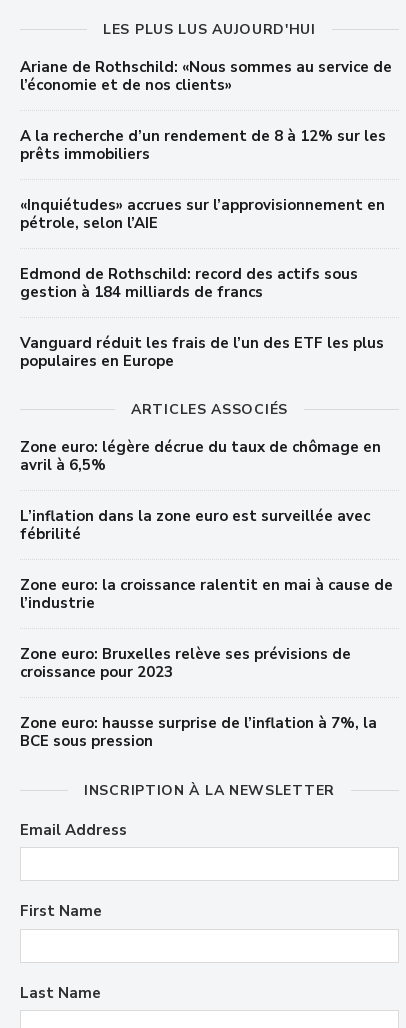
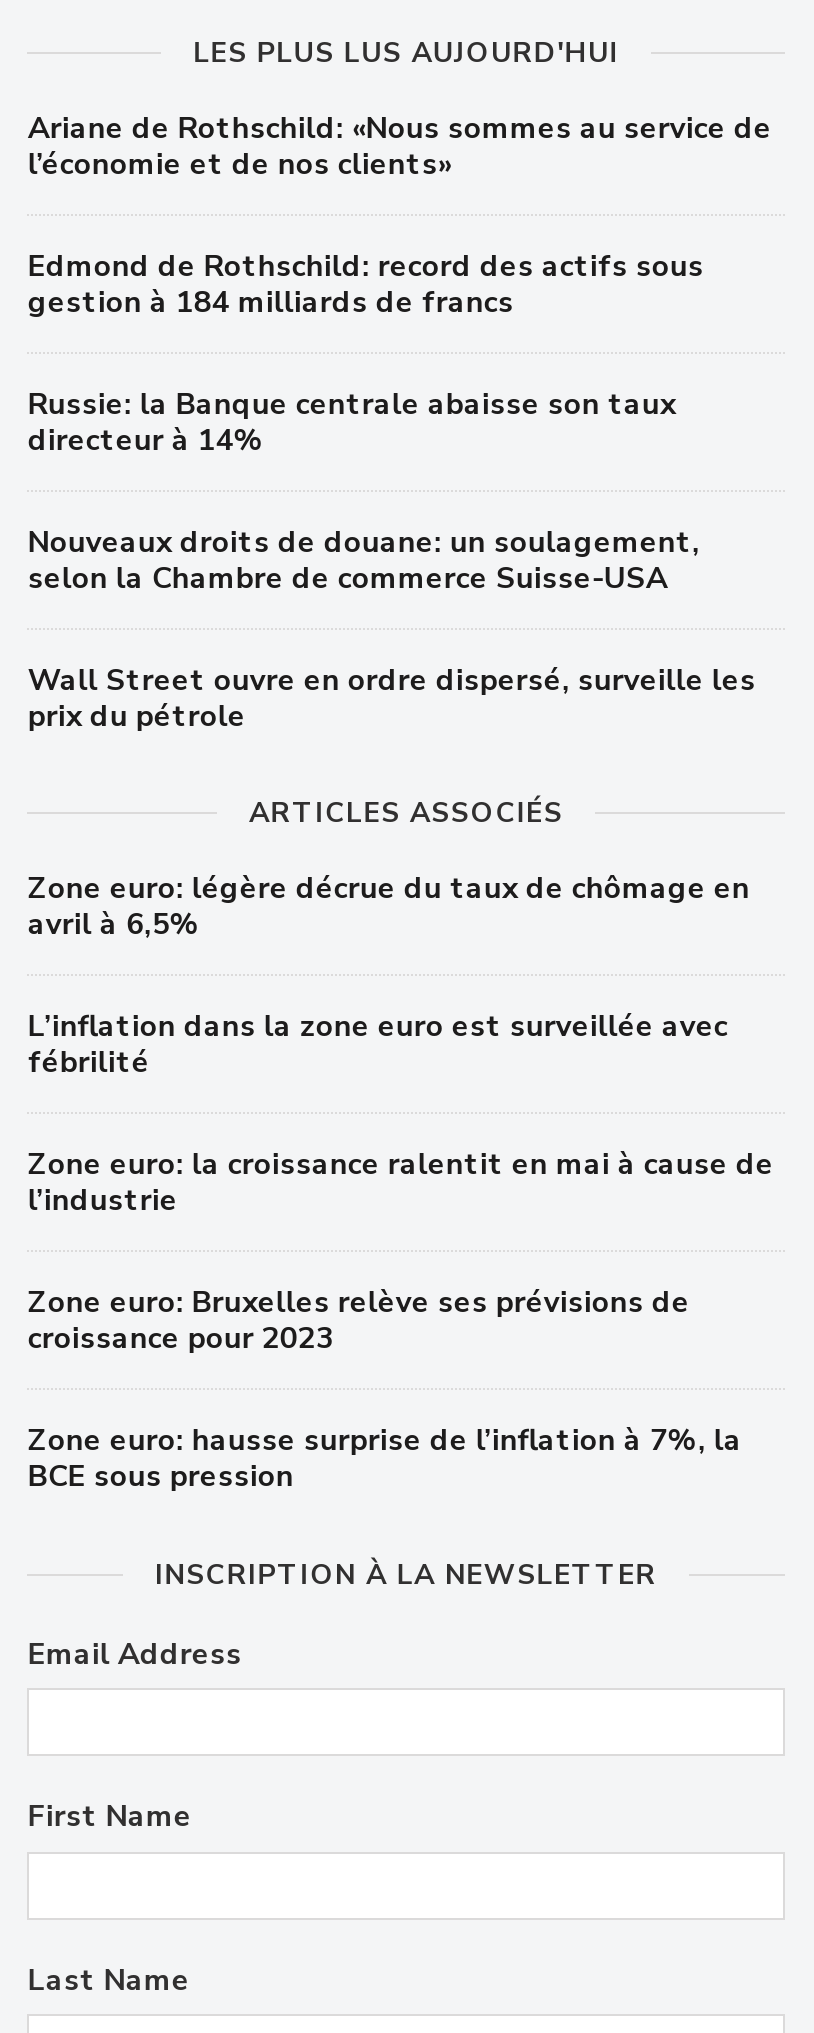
- A la recherche d’un rendement de 8 à 12% sur les
- prêts immobiliers
- «Inquiétudes» accrues sur l’approvisionnement en
- pétrole, selon l’AIE

moved up: Edmond de Rothschild: record des actifs sous | gestion à 184 milliards de francs

- Vanguard réduit les frais de l’un des ETF les plus
- populaires en Europe
+ Russie: la Banque centrale abaisse son taux
+ directeur à 14%
+ Nouveaux droits de douane: un soulagement,
+ selon la Chambre de commerce Suisse-USA
+ Wall Street ouvre en ordre dispersé, surveille les
+ prix du pétrole
